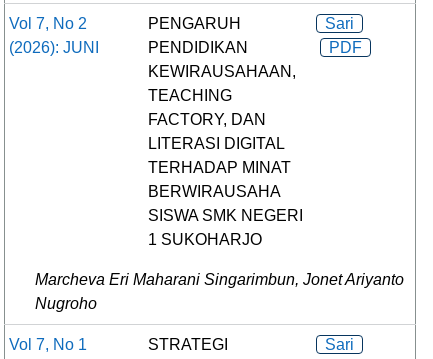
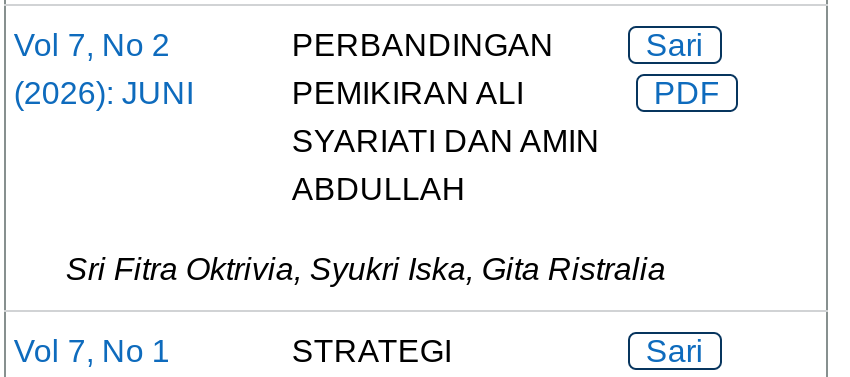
- PENGARUH
- PENDIDIKAN
- KEWIRAUSAHAAN,
- TEACHING
- FACTORY, DAN
- LITERASI DIGITAL
- TERHADAP MINAT
- BERWIRAUSAHA
- SISWA SMK NEGERI
- 1 SUKOHARJO
+ PERBANDINGAN
+ PEMIKIRAN ALI
+ SYARIATI DAN AMIN
+ ABDULLAH

- Marcheva Eri Maharani Singarimbun, Jonet Ariyanto
- Nugroho
+ Sri Fitra Oktrivia, Syukri Iska, Gita Ristralia
